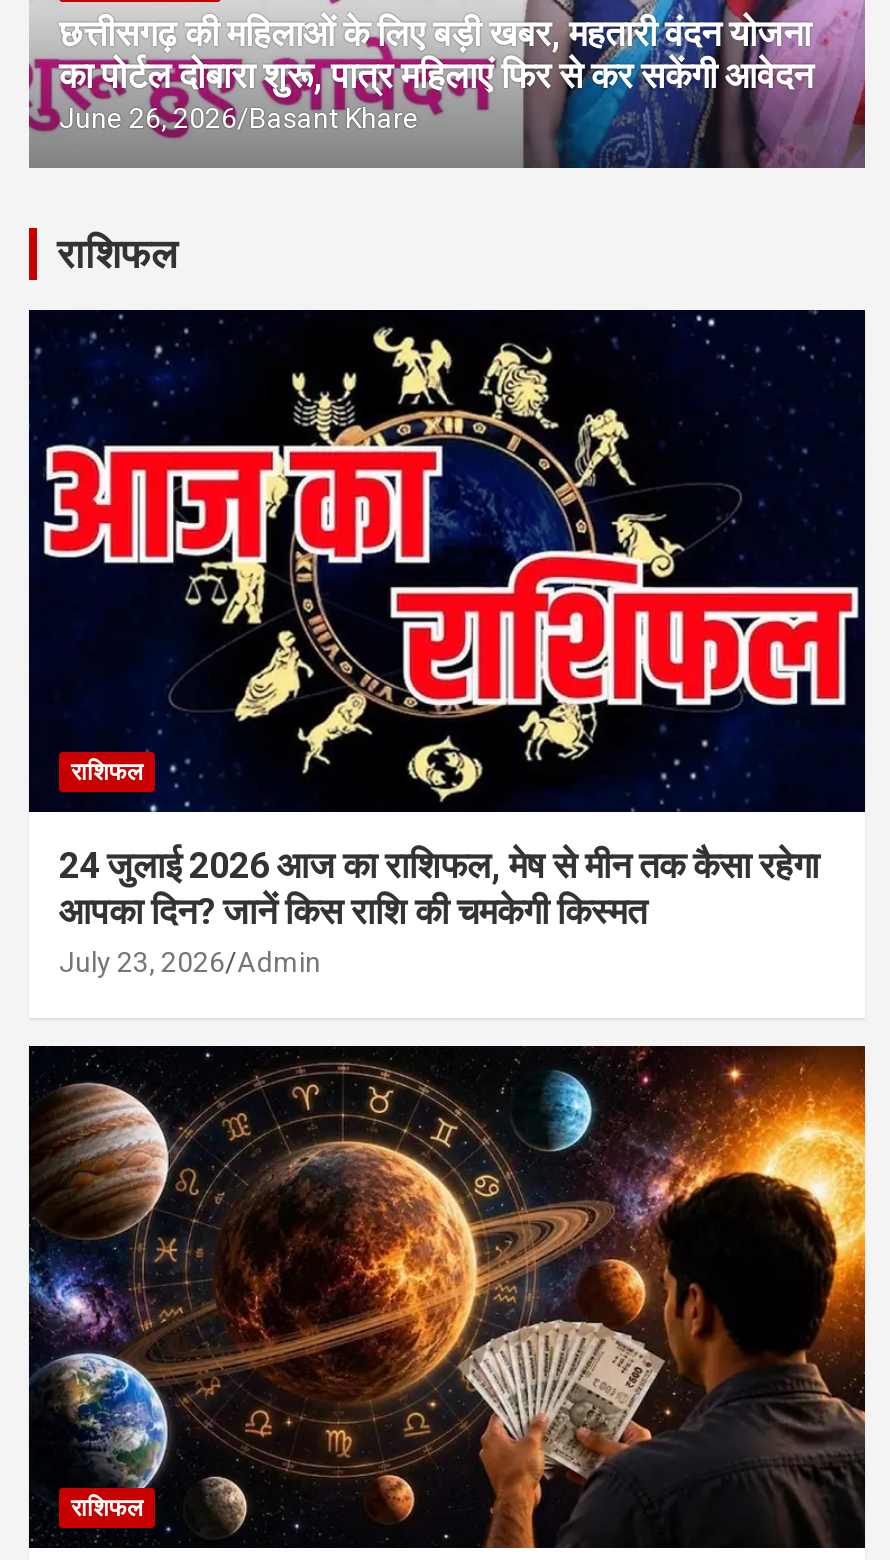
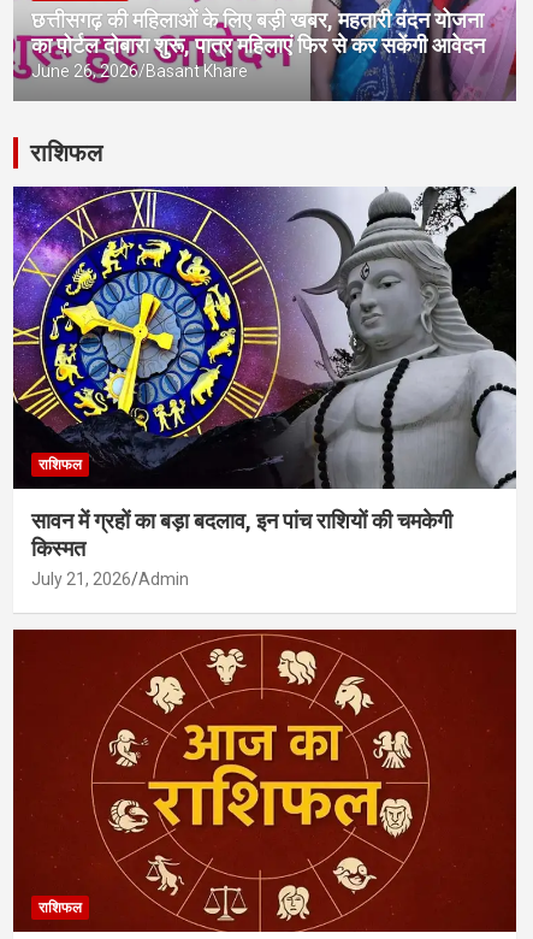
- [image]
- 24 जुलाई 2026 आज का राशिफल, मेष से मीन तक कैसा रहेगा
- आपका दिन? जानें किस राशि की चमकेगी किस्मत
- July 23, 2026 Admin
+ [image]
+ सावन में ग्रहों का बड़ा बदलाव, इन पांच राशियों की चमकेगी
+ किस्मत
+ July 21, 2026 Admin

- [image]
+ [image]
